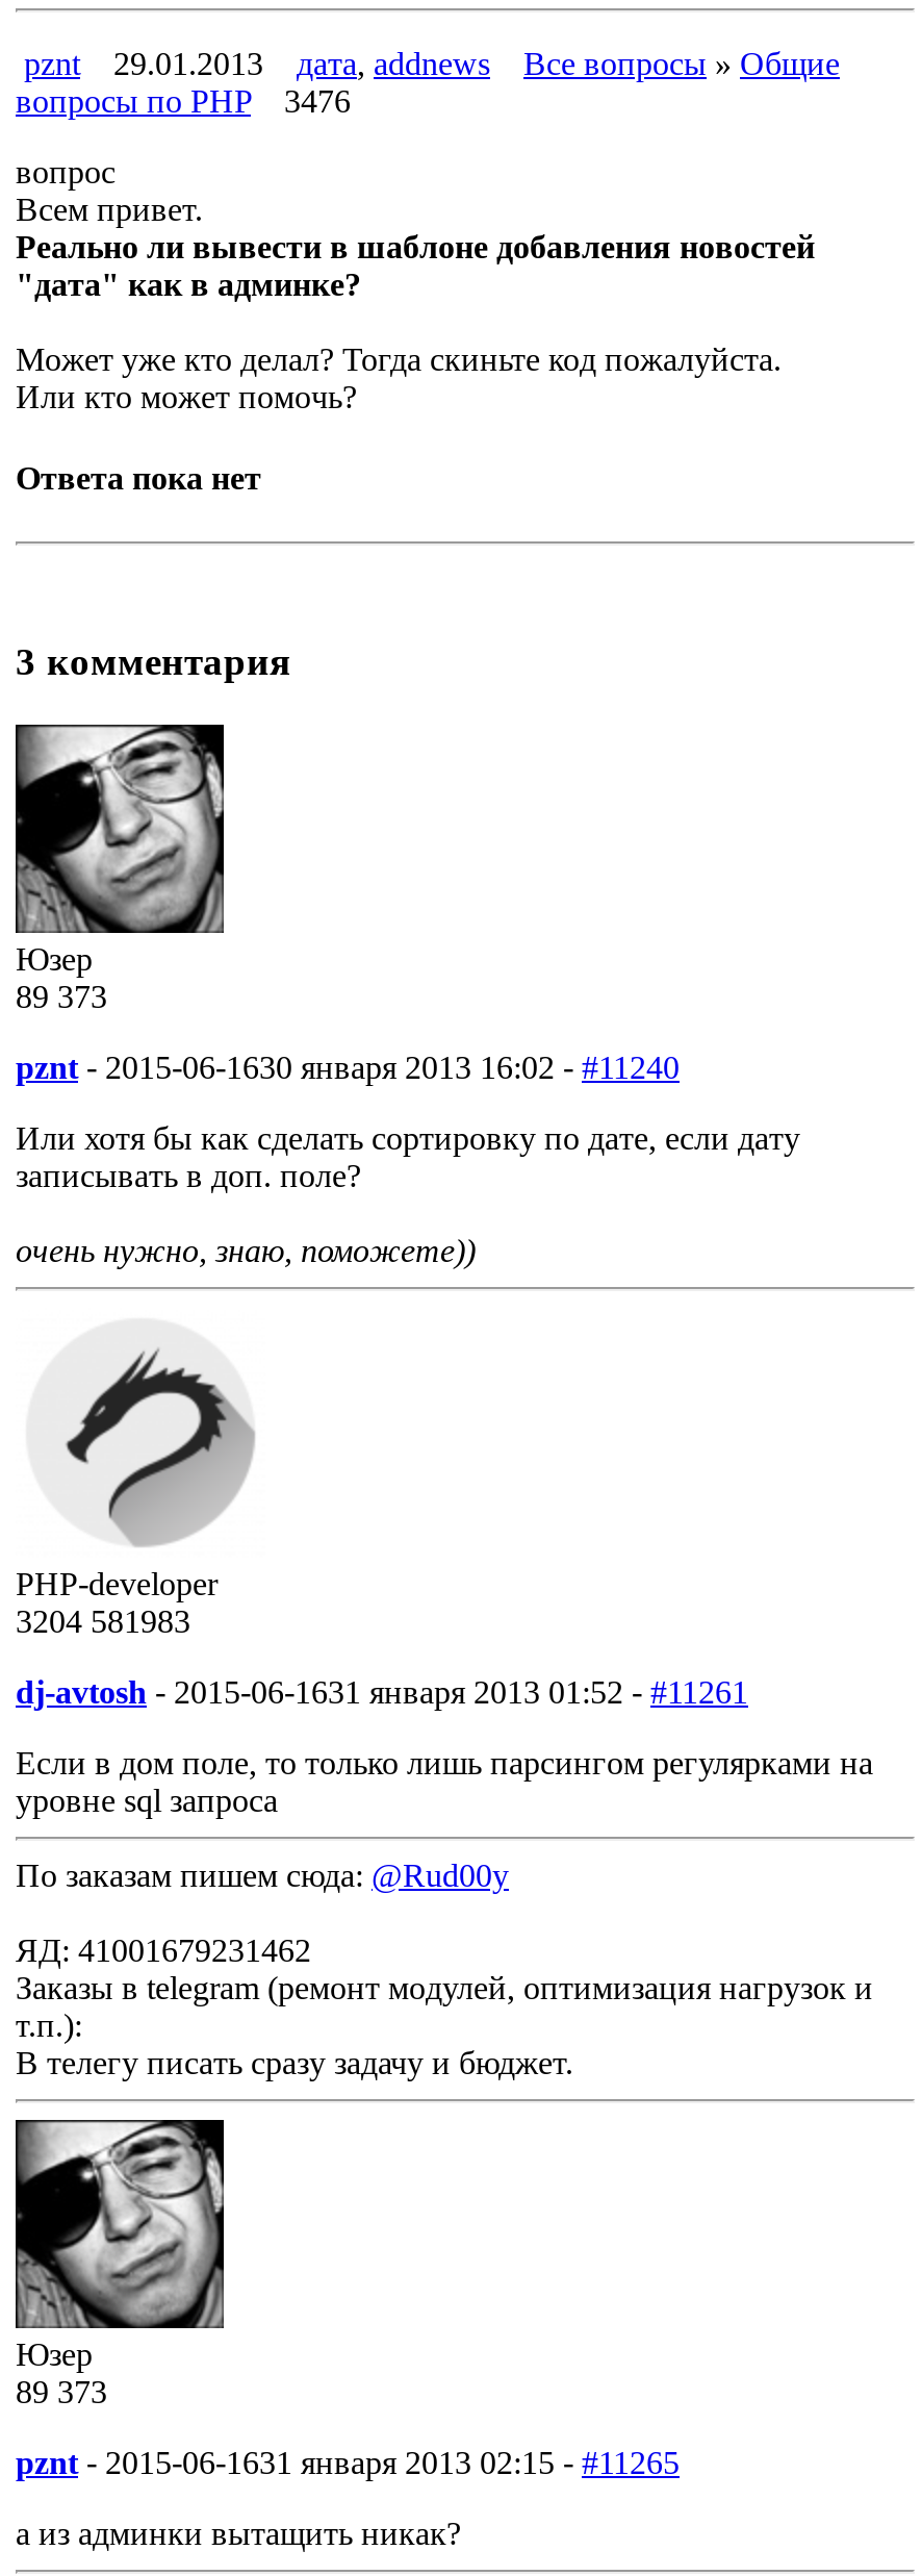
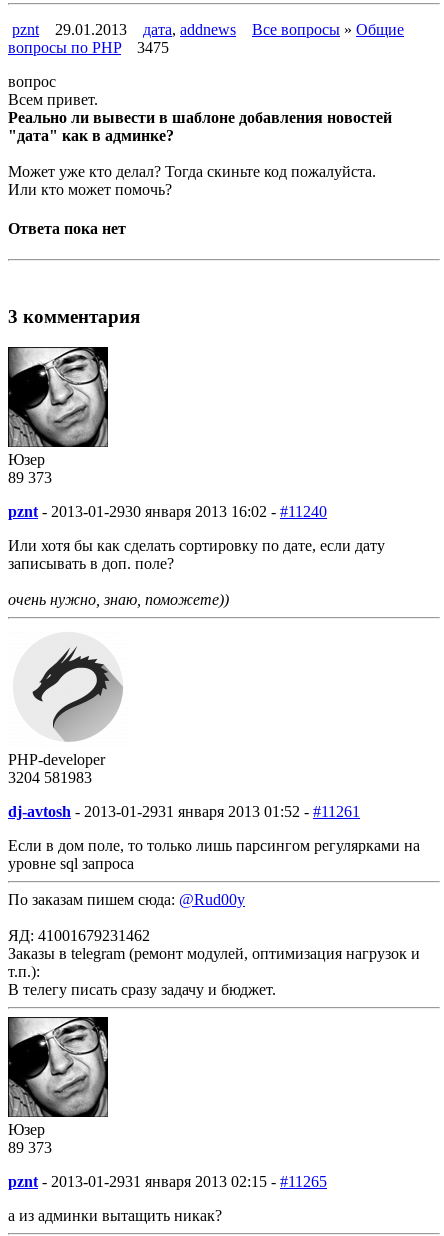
- 3476
+ 3475

- pznt - 2015-06-1630 января 2013 16:02 - #11240
+ pznt - 2013-01-2930 января 2013 16:02 - #11240

- dj-avtosh - 2015-06-1631 января 2013 01:52 - #11261
+ dj-avtosh - 2013-01-2931 января 2013 01:52 - #11261

- pznt - 2015-06-1631 января 2013 02:15 - #11265
+ pznt - 2013-01-2931 января 2013 02:15 - #11265
